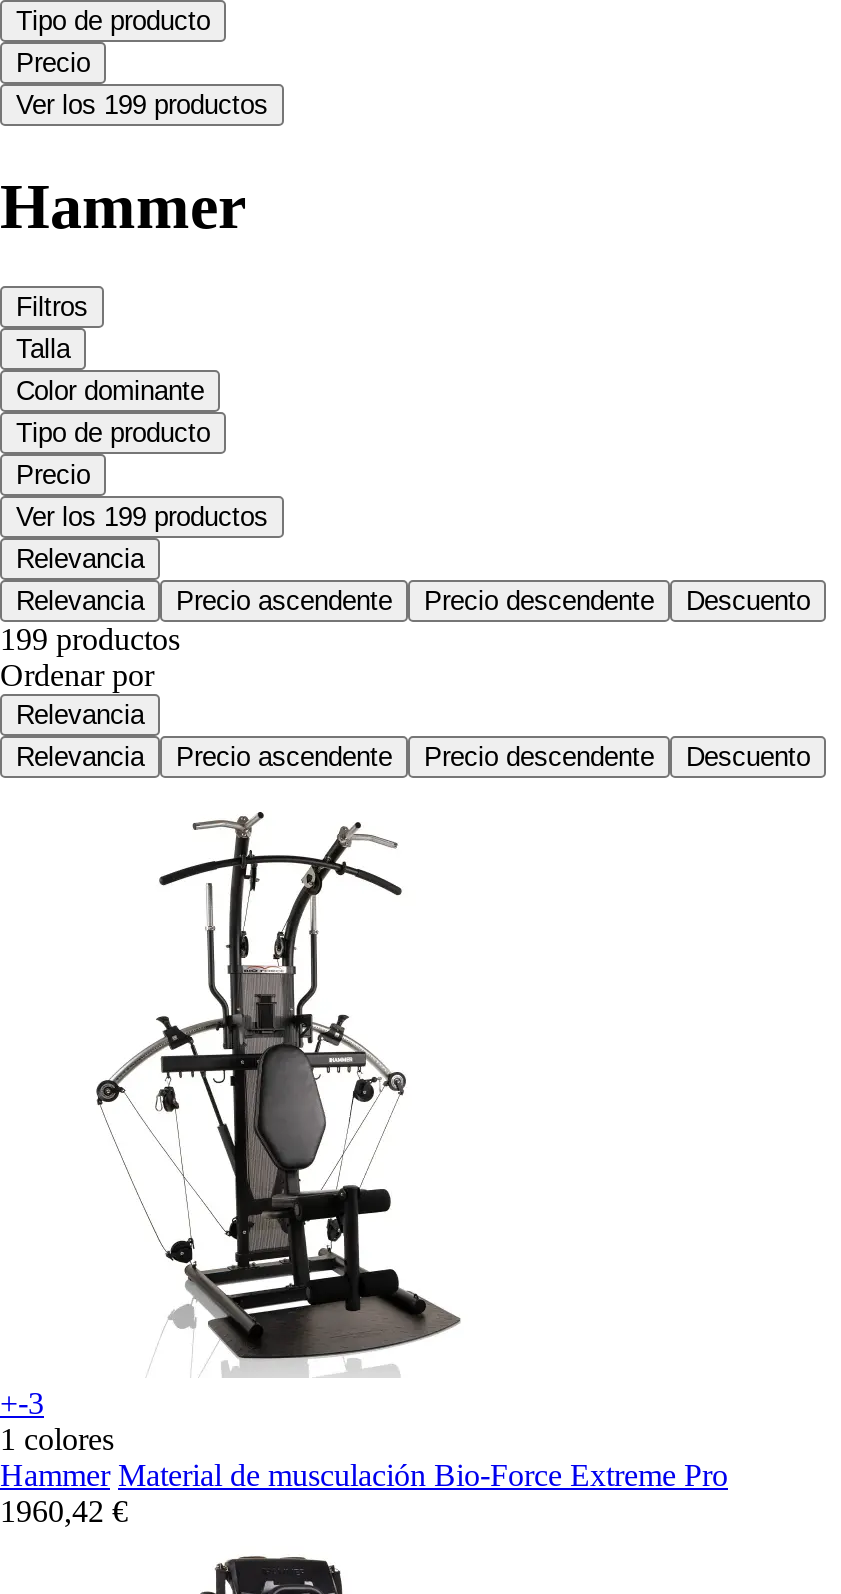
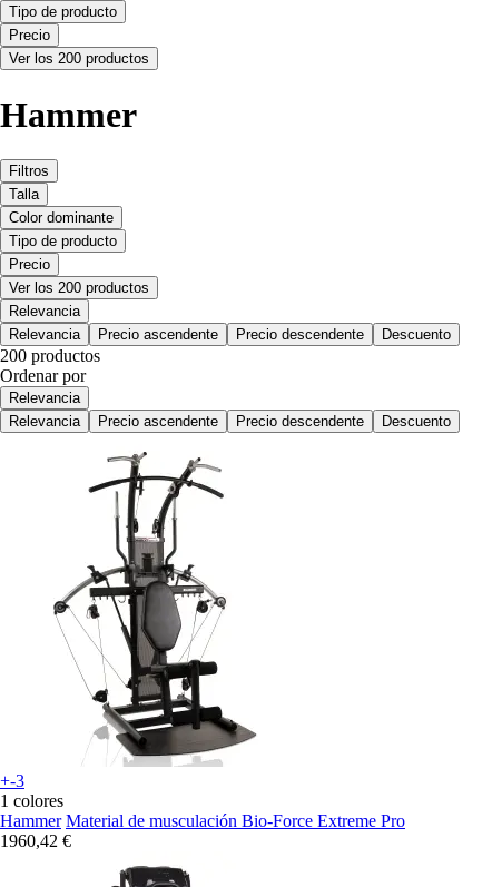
- Ver los 199 productos
+ Ver los 200 productos

- Ver los 199 productos
+ Ver los 200 productos

- 199 productos
+ 200 productos
